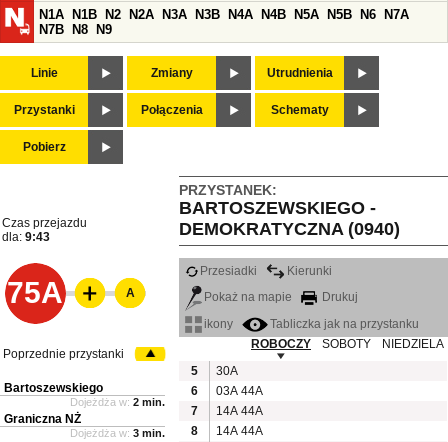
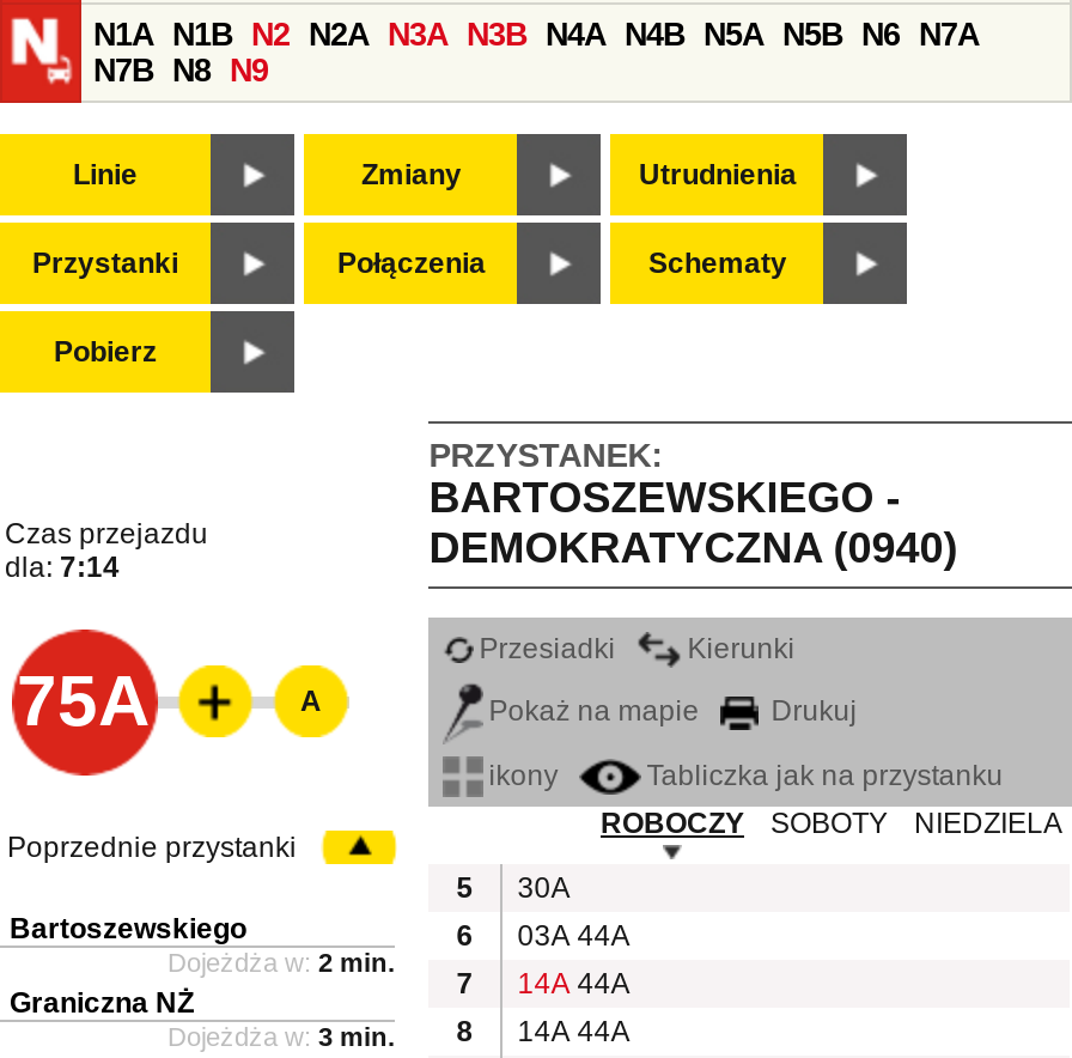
- dla: 9:43
+ dla: 7:14
